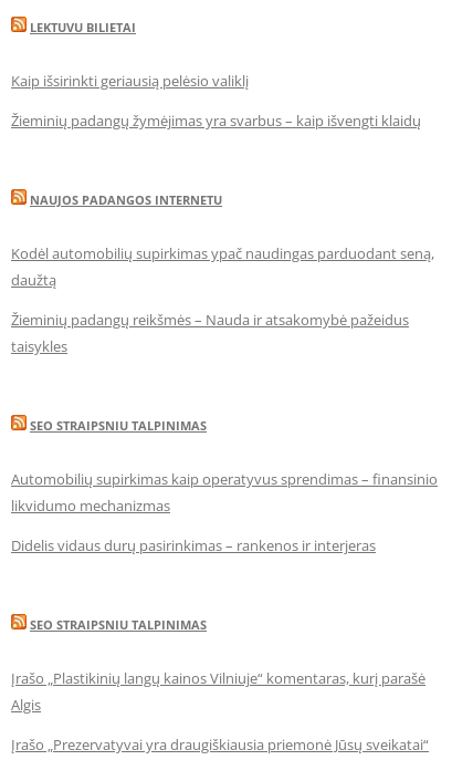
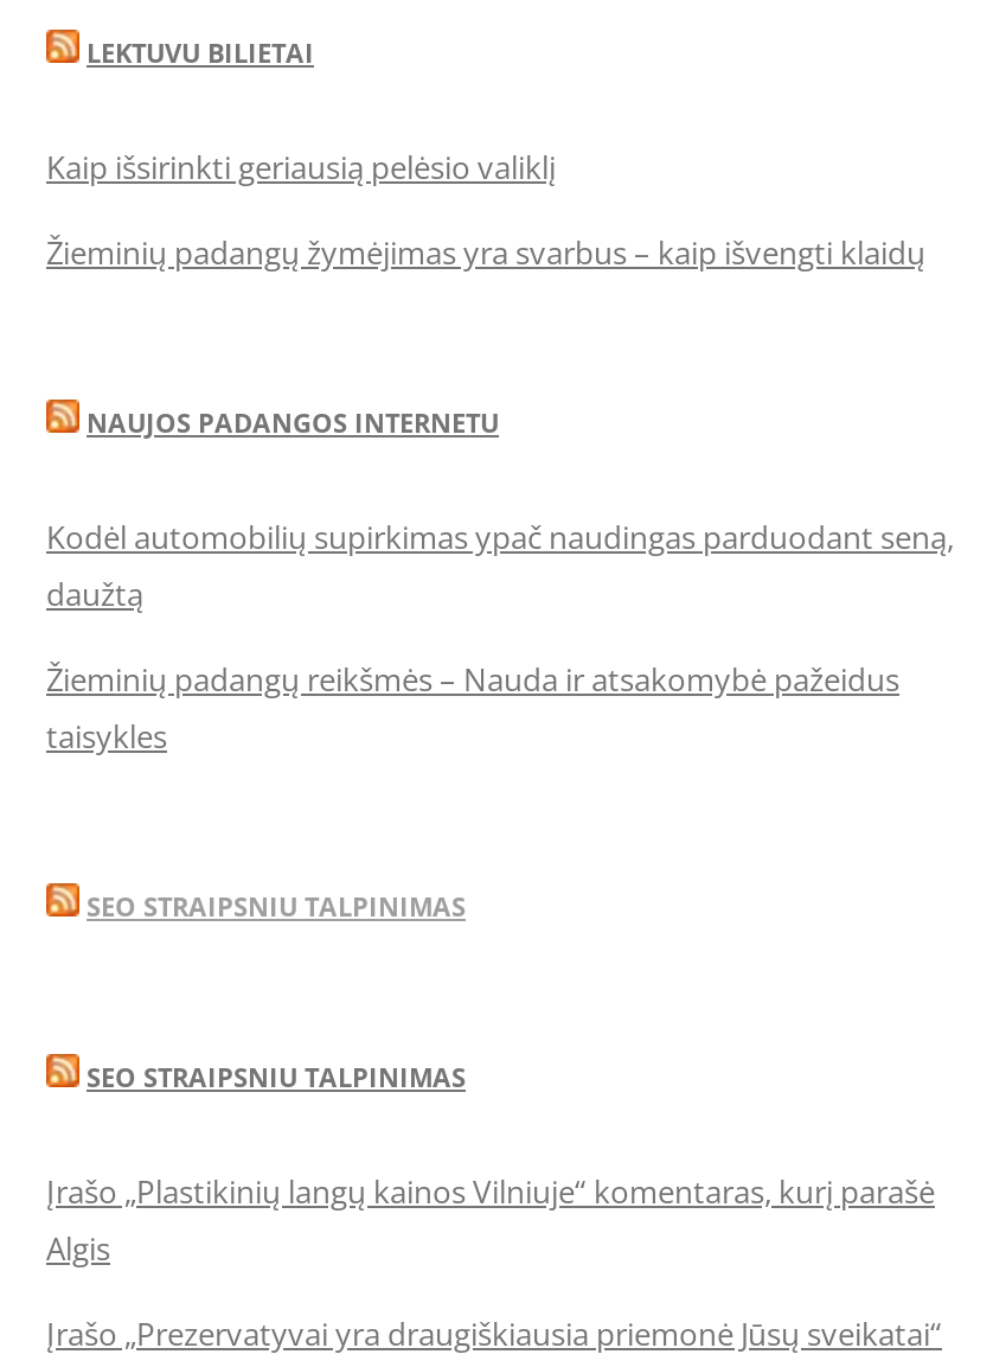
- Automobilių supirkimas kaip operatyvus sprendimas – finansinio
- likvidumo mechanizmas
- Didelis vidaus durų pasirinkimas – rankenos ir interjeras
